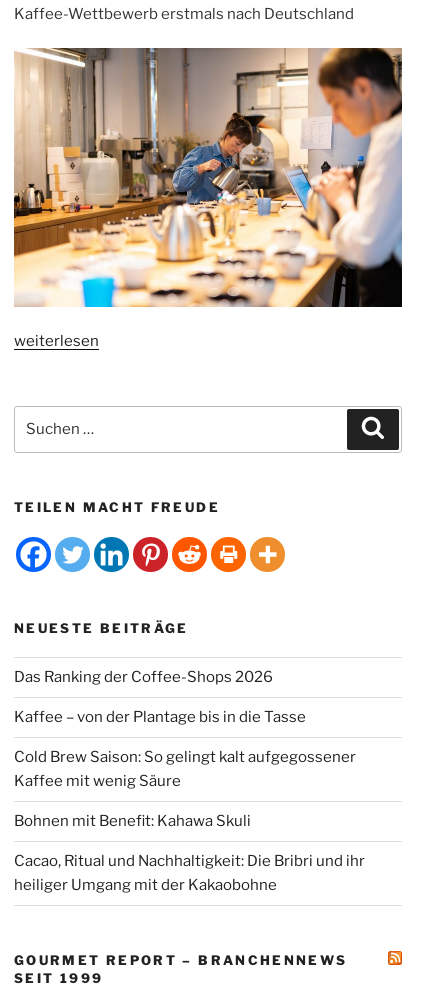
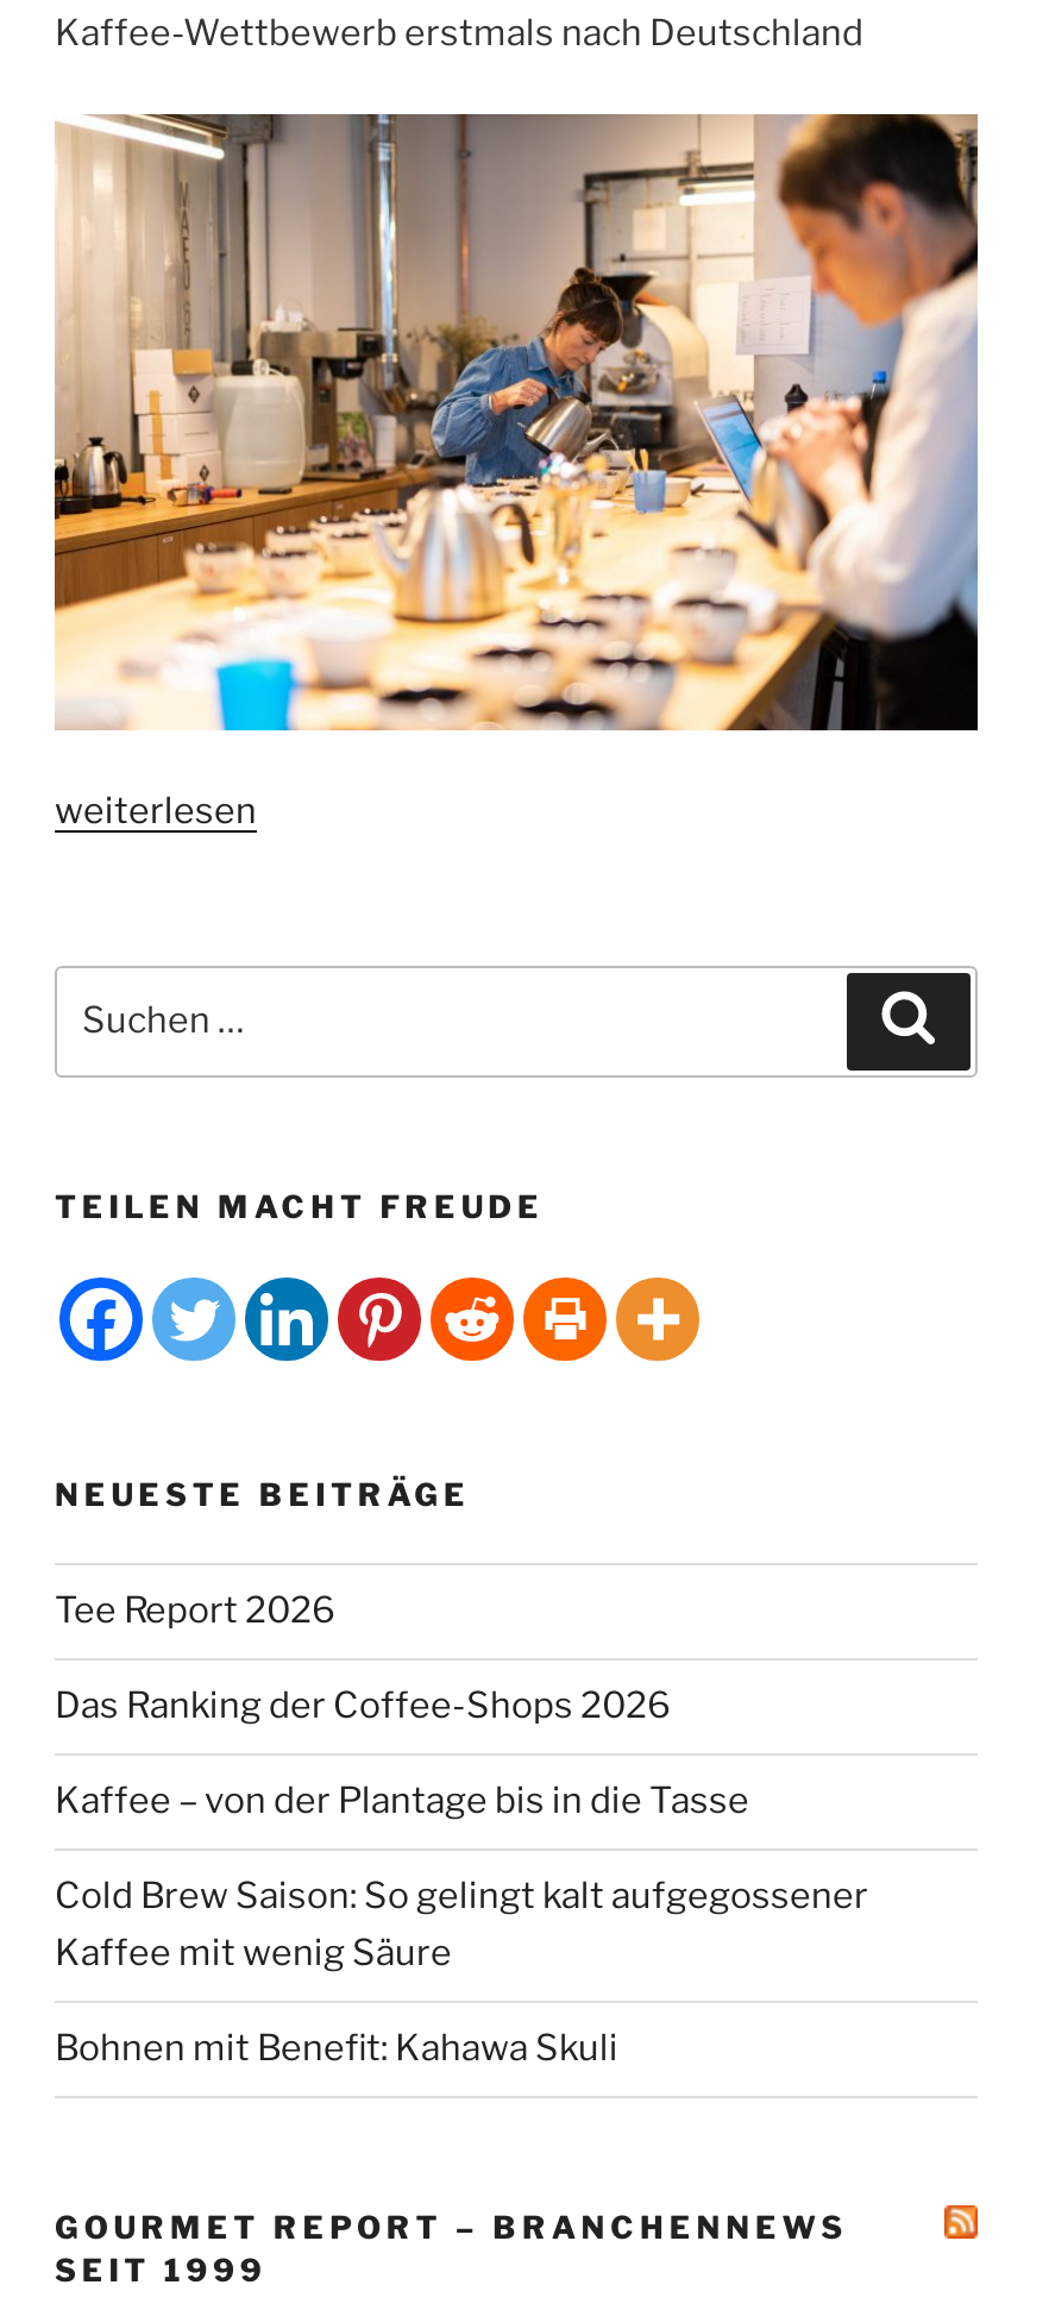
+ Tee Report 2026

moved down: Das Ranking der Coffee-Shops 2026 | Kaffee – von der Plantage bis in die Tasse | Cold Brew Saison: So gelingt kalt aufgegossener | Kaffee mit wenig Säure | Bohnen mit Benefit: Kahawa Skuli

- Cacao, Ritual und Nachhaltigkeit: Die Bribri und ihr
- heiliger Umgang mit der Kakaobohne
